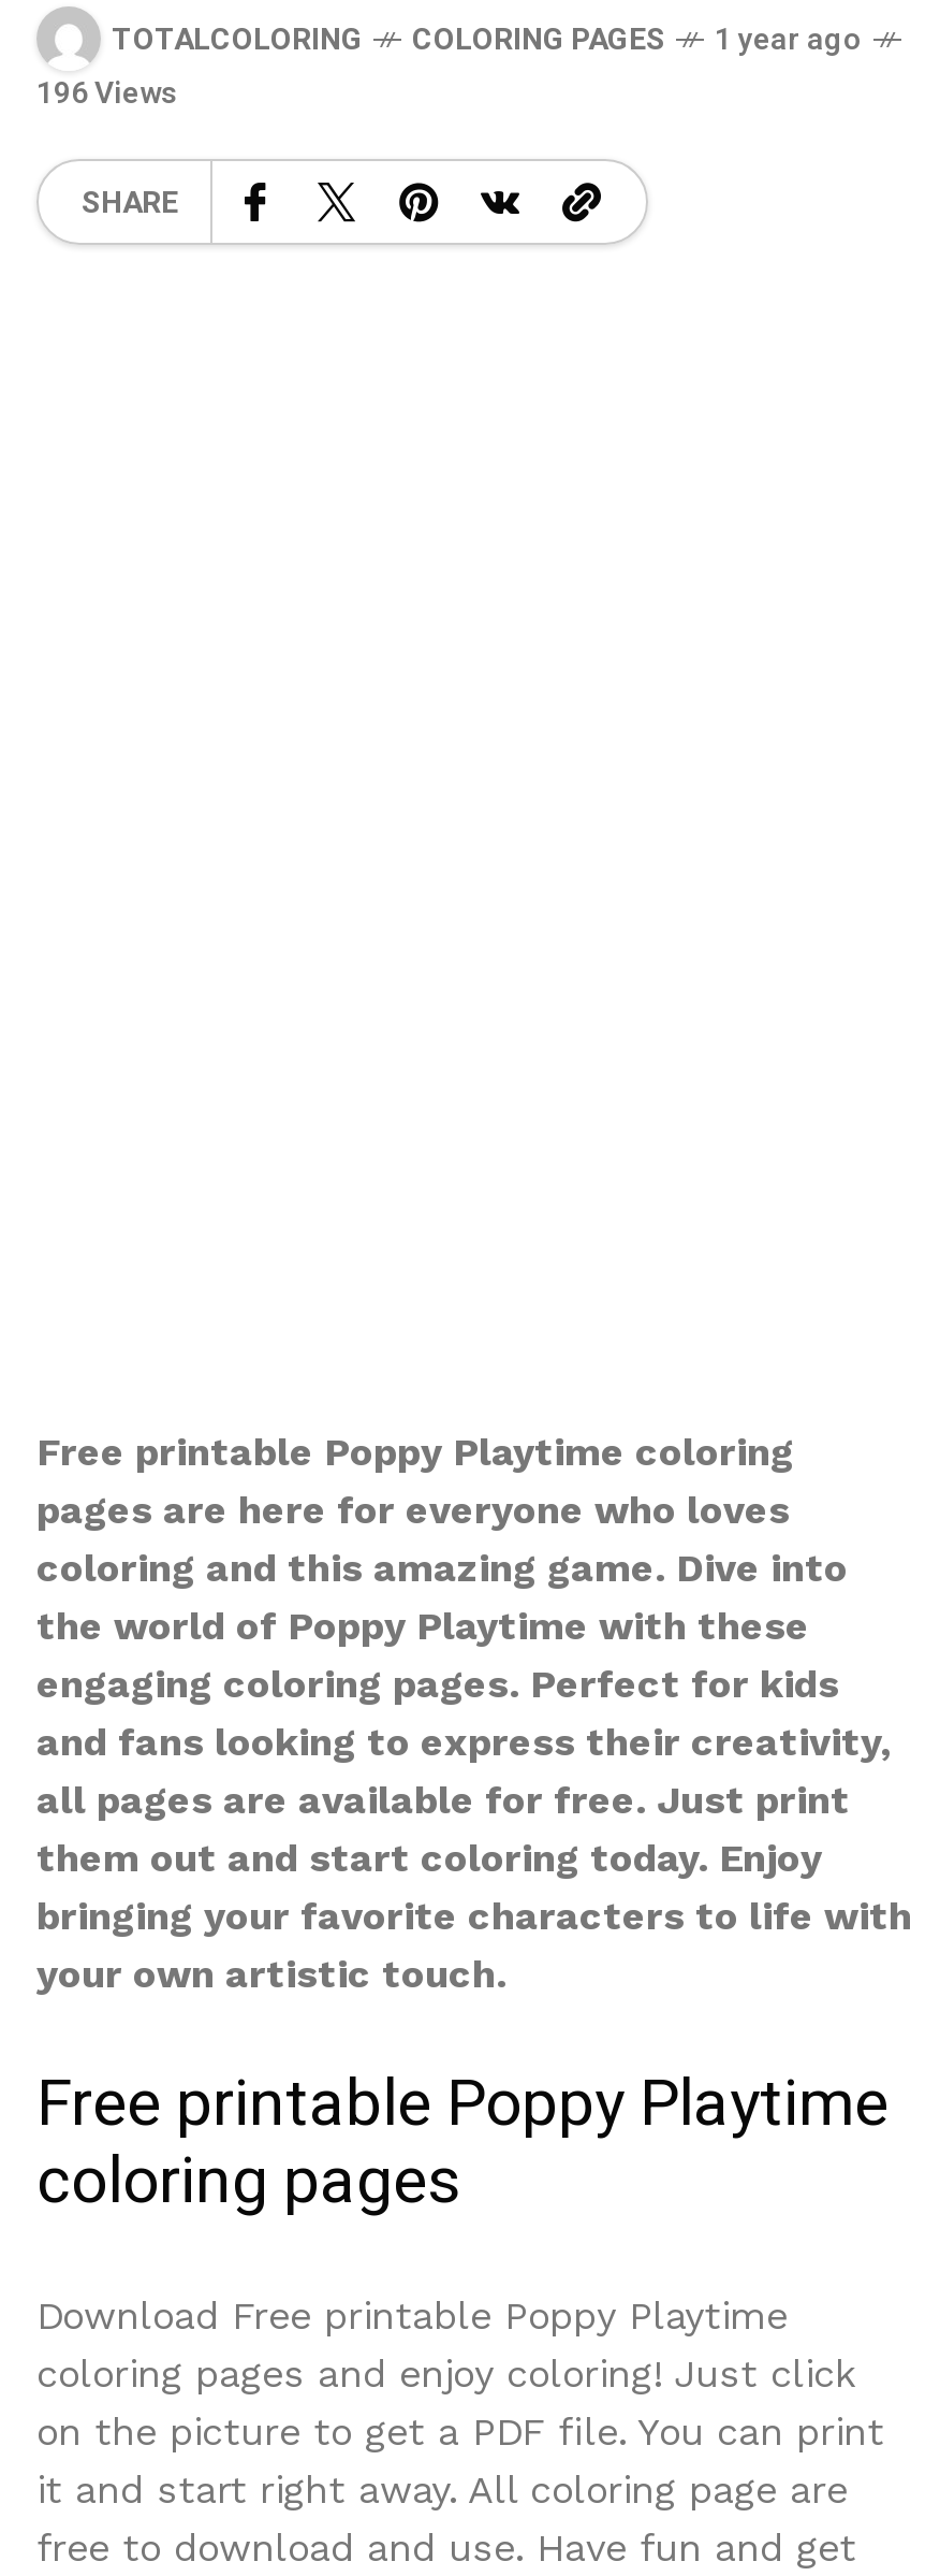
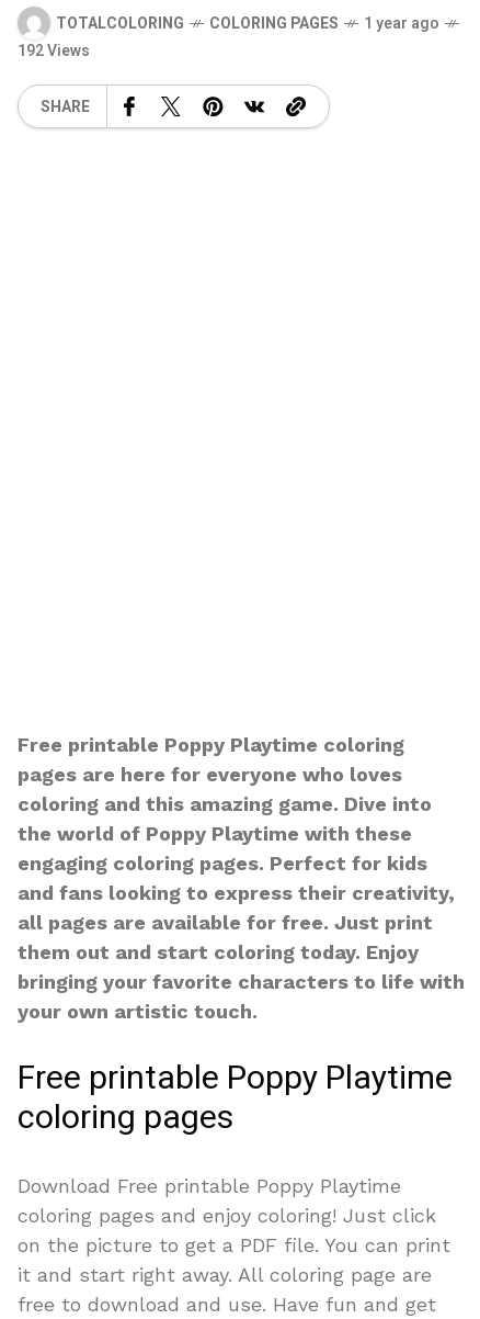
- 196 Views
+ 192 Views
